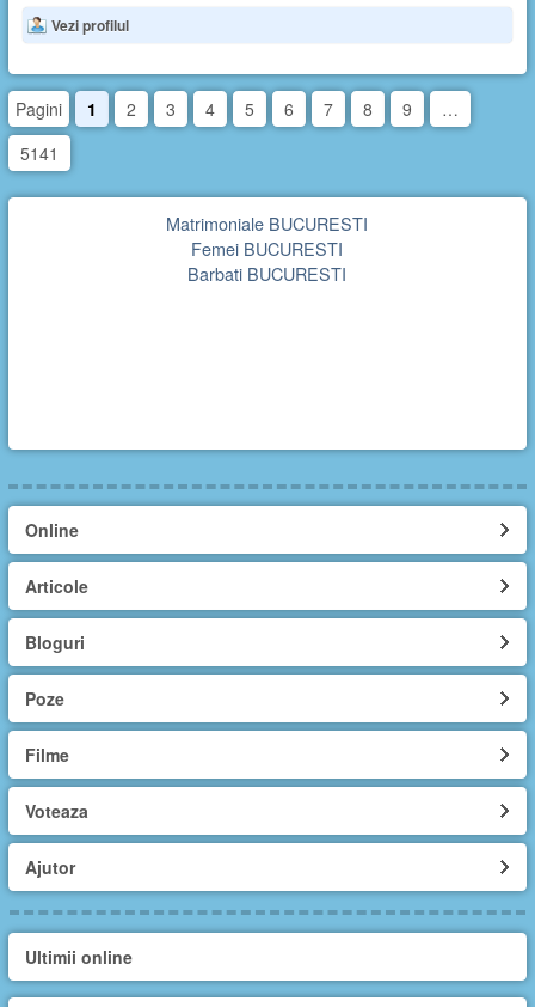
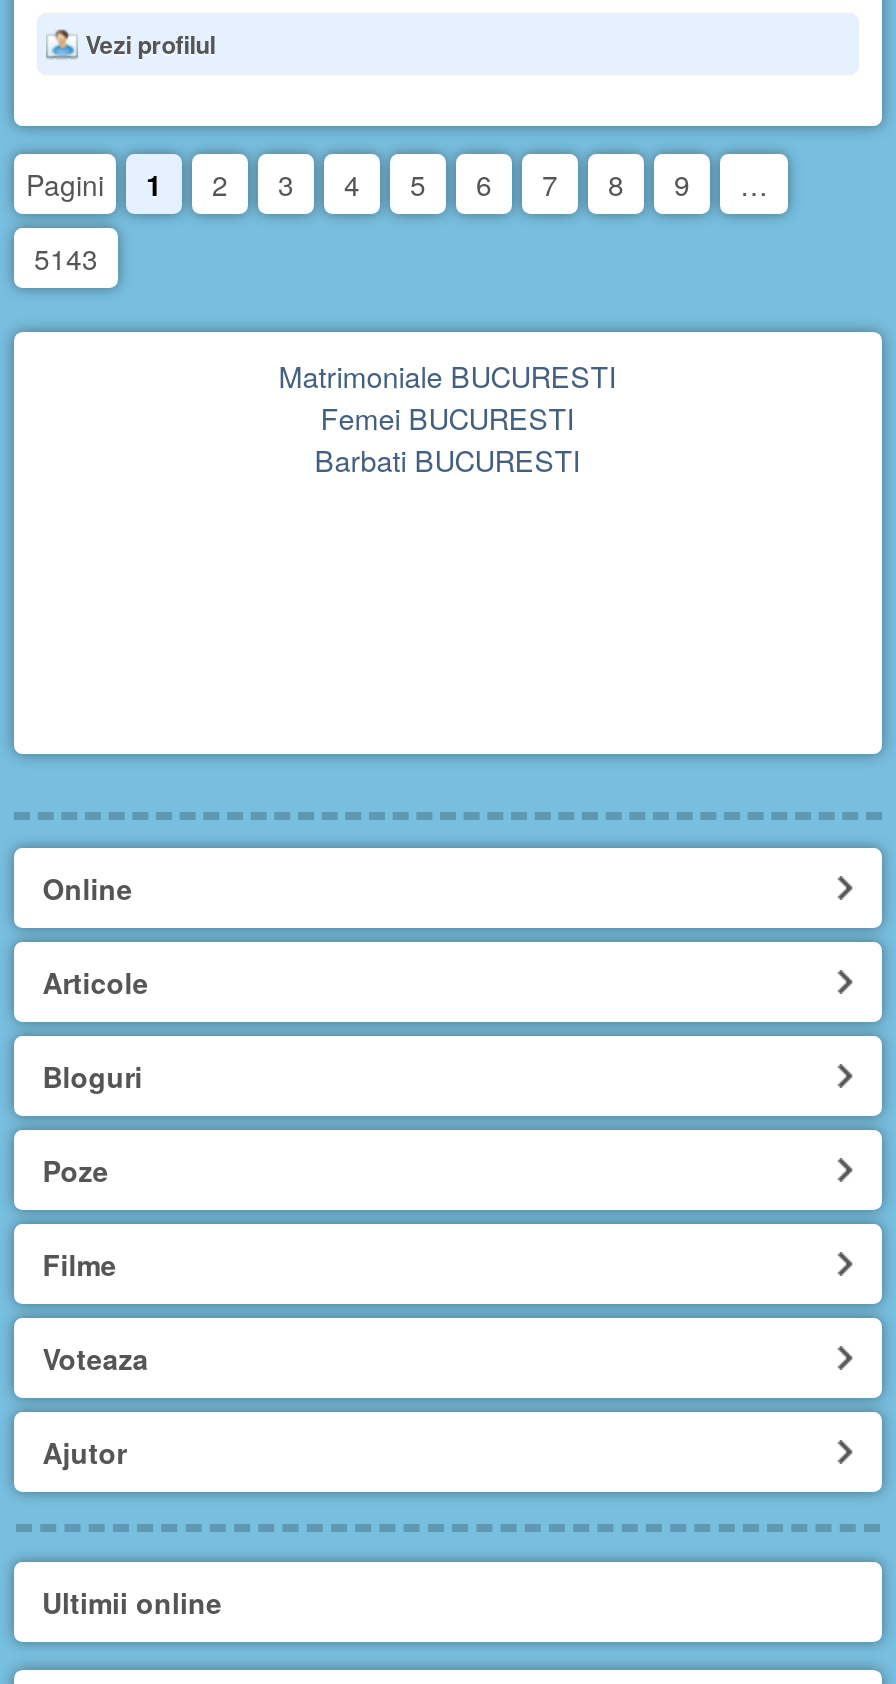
- 5141
+ 5143
